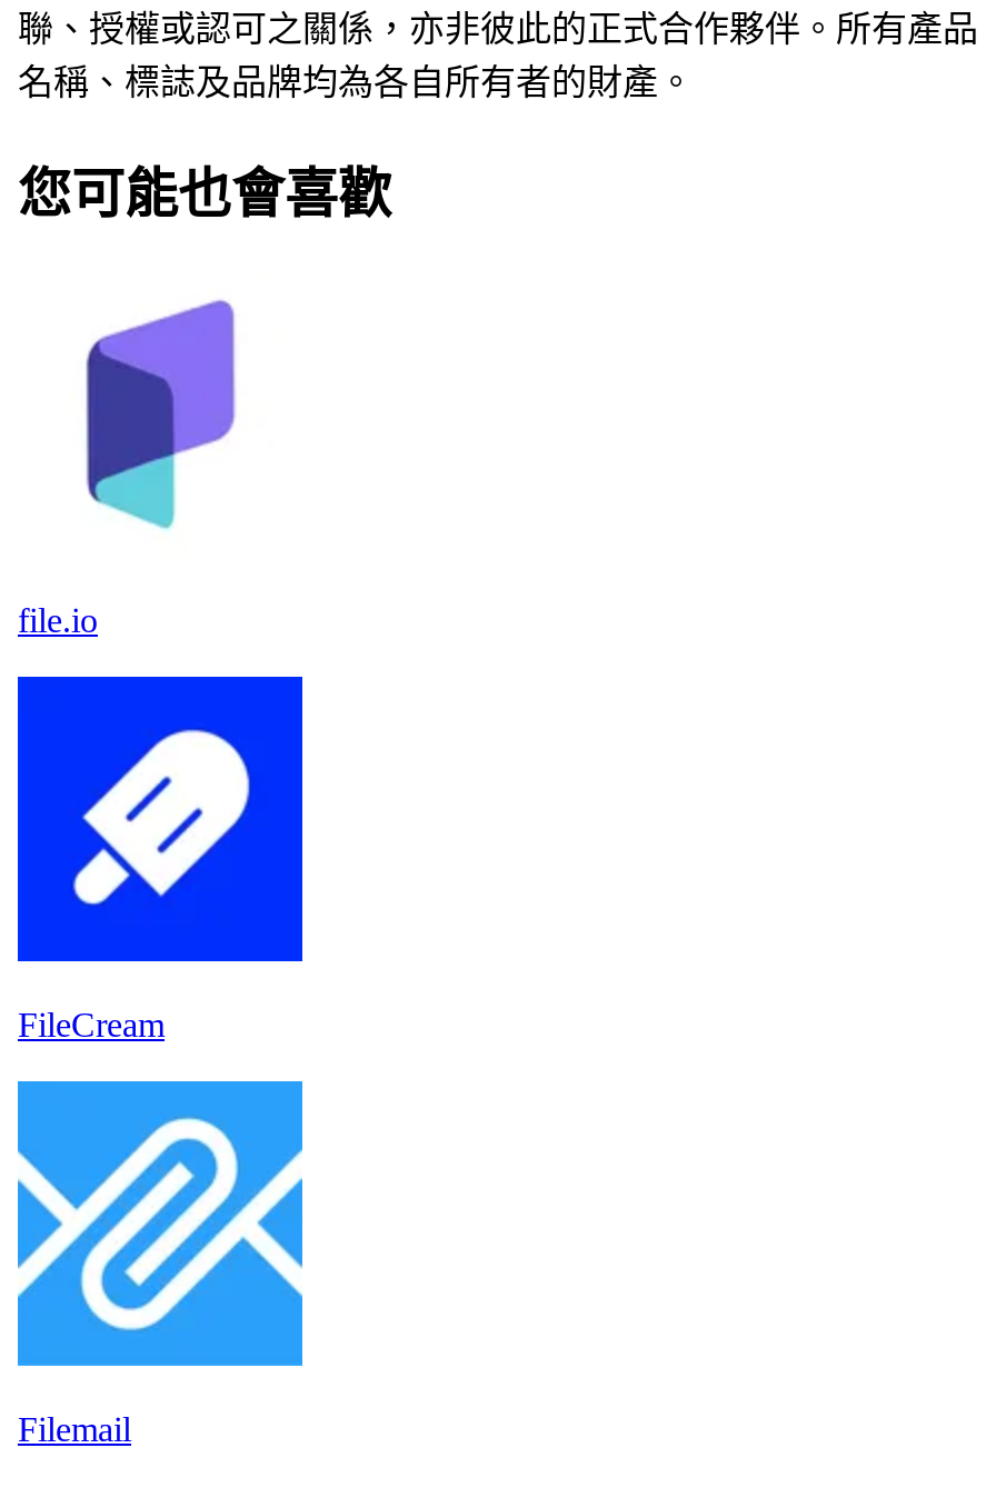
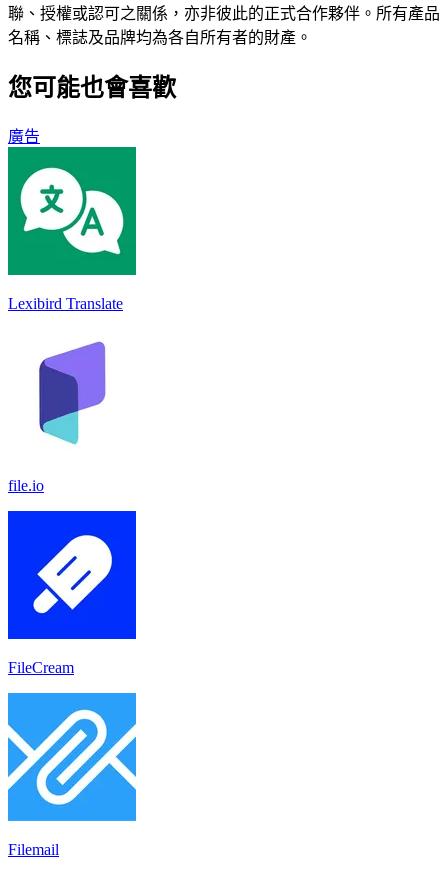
+ [image]
+ Lexibird Translate

+ 廣告
